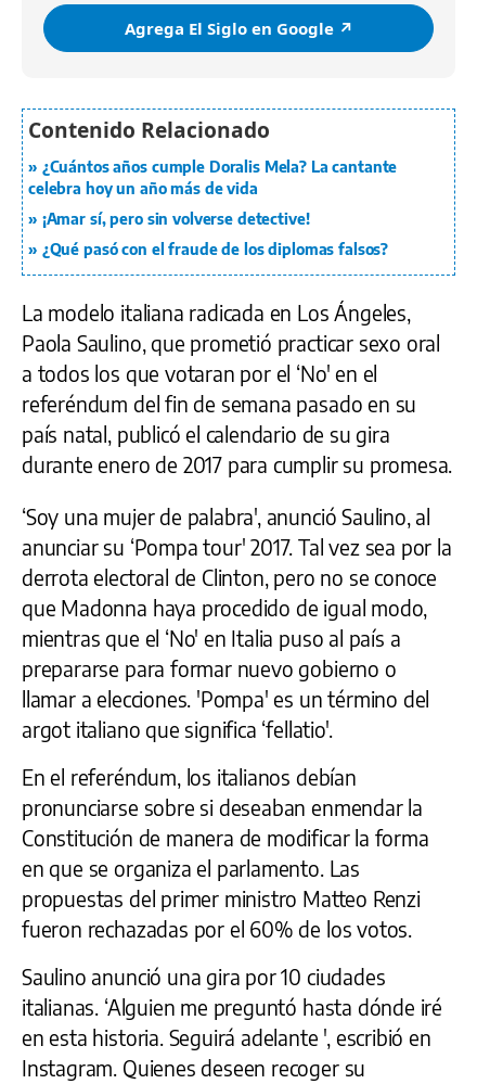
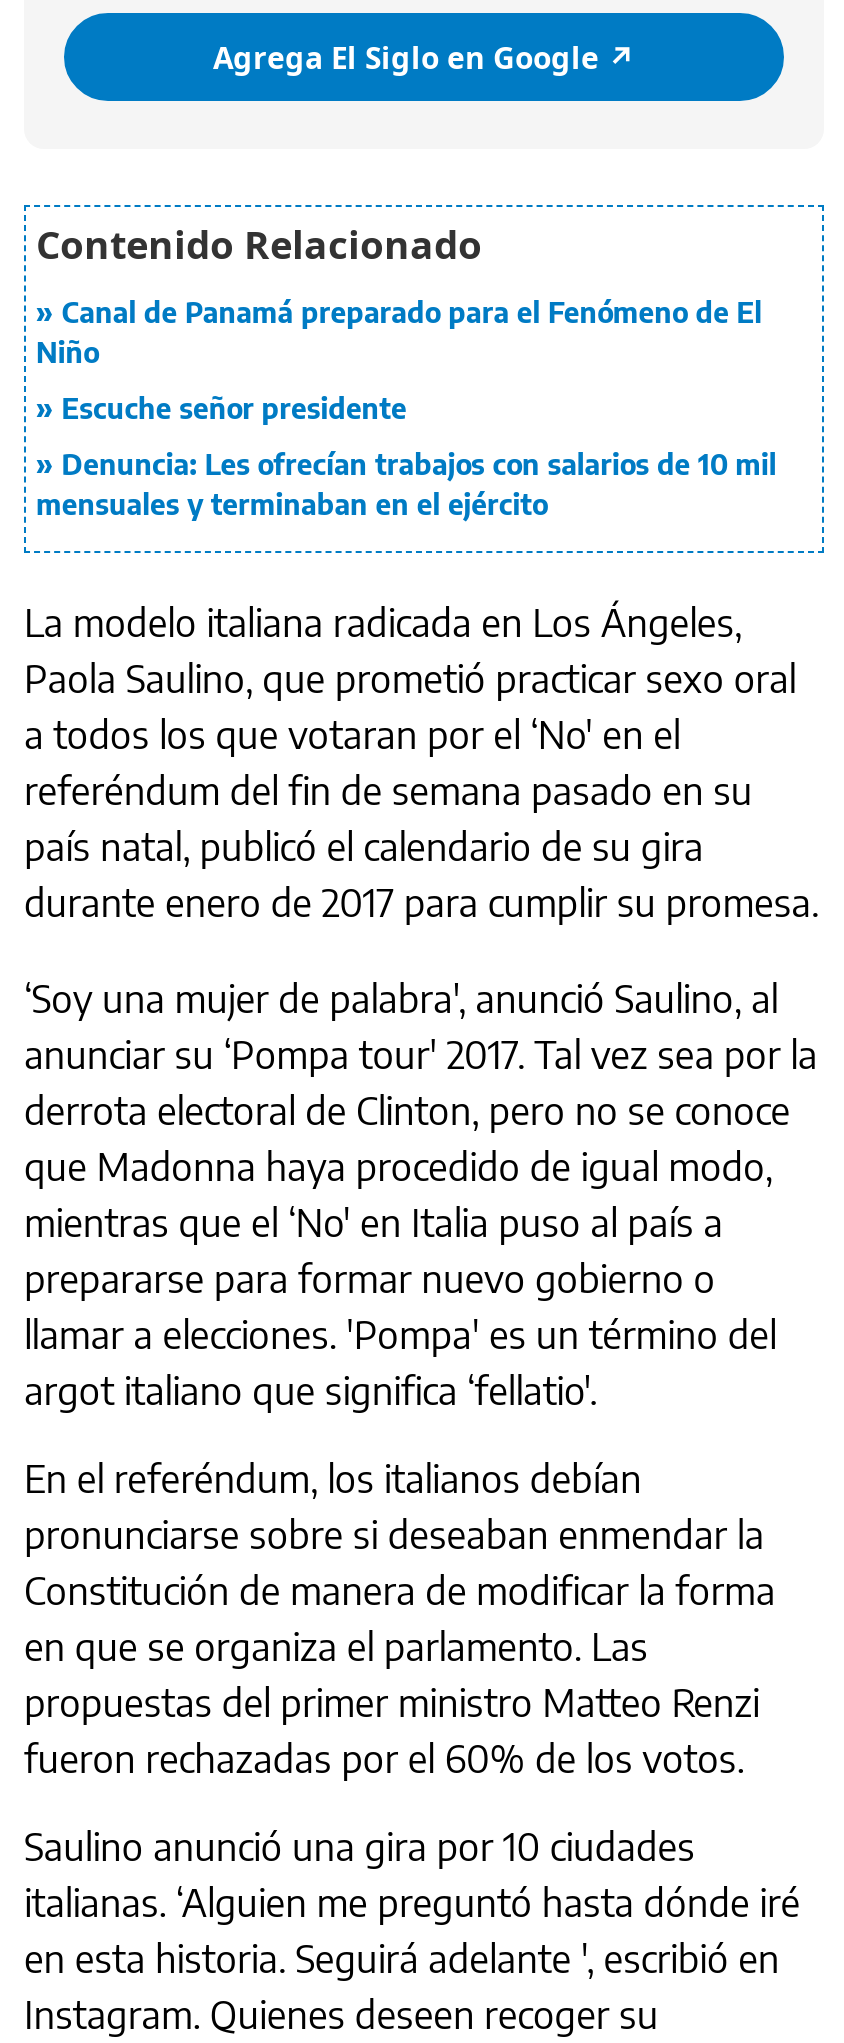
- ¿Cuántos años cumple Doralis Mela? La cantante
- celebra hoy un año más de vida
+ Canal de Panamá preparado para el Fenómeno de El
+ Niño

- ¡Amar sí, pero sin volverse detective!
+ Escuche señor presidente

- ¿Qué pasó con el fraude de los diplomas falsos?
+ Denuncia: Les ofrecían trabajos con salarios de 10 mil
+ mensuales y terminaban en el ejército
